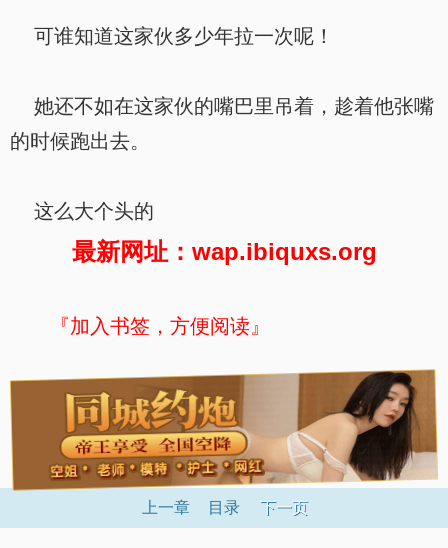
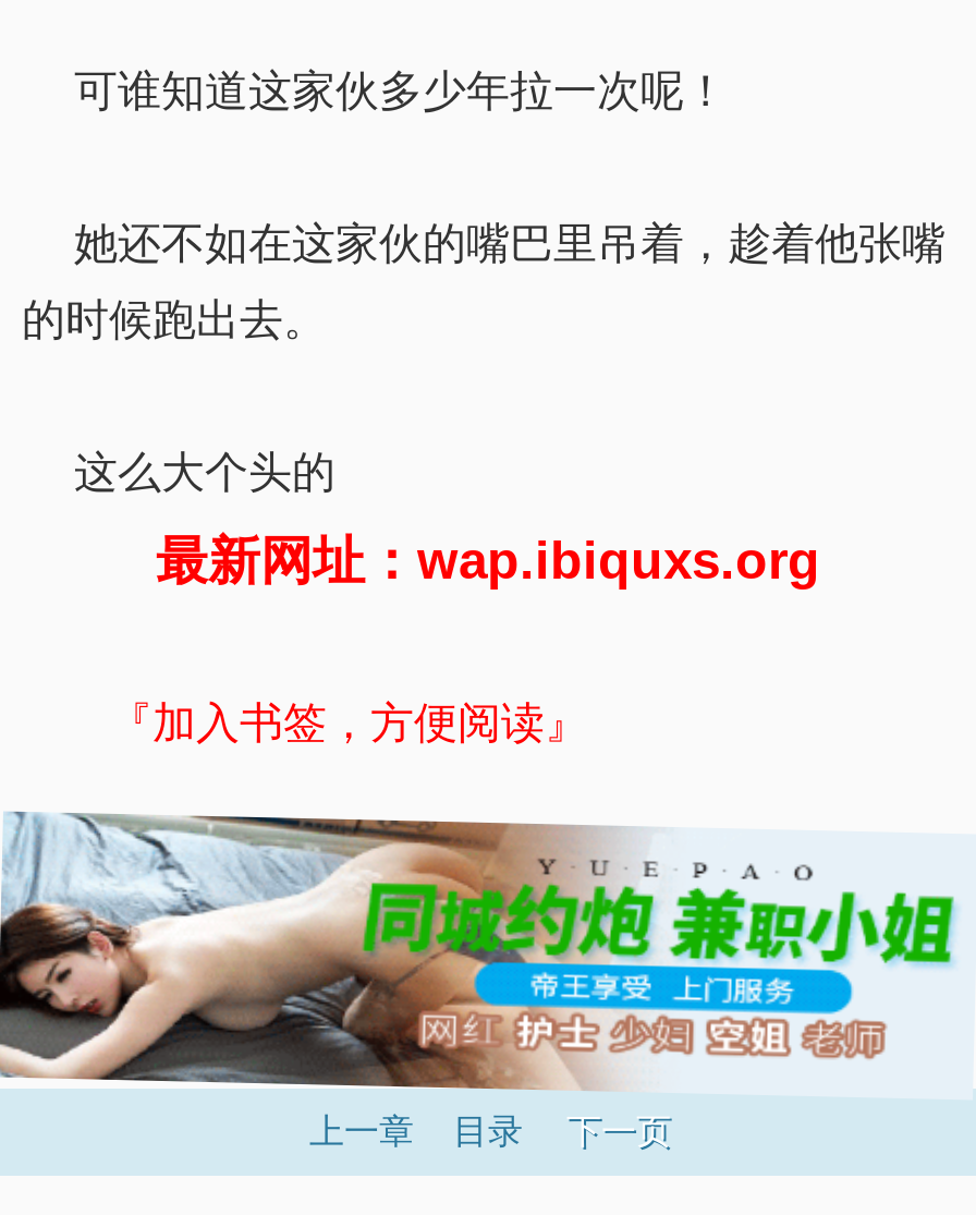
- [image]
+ [image]
